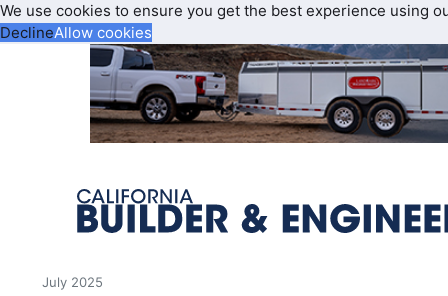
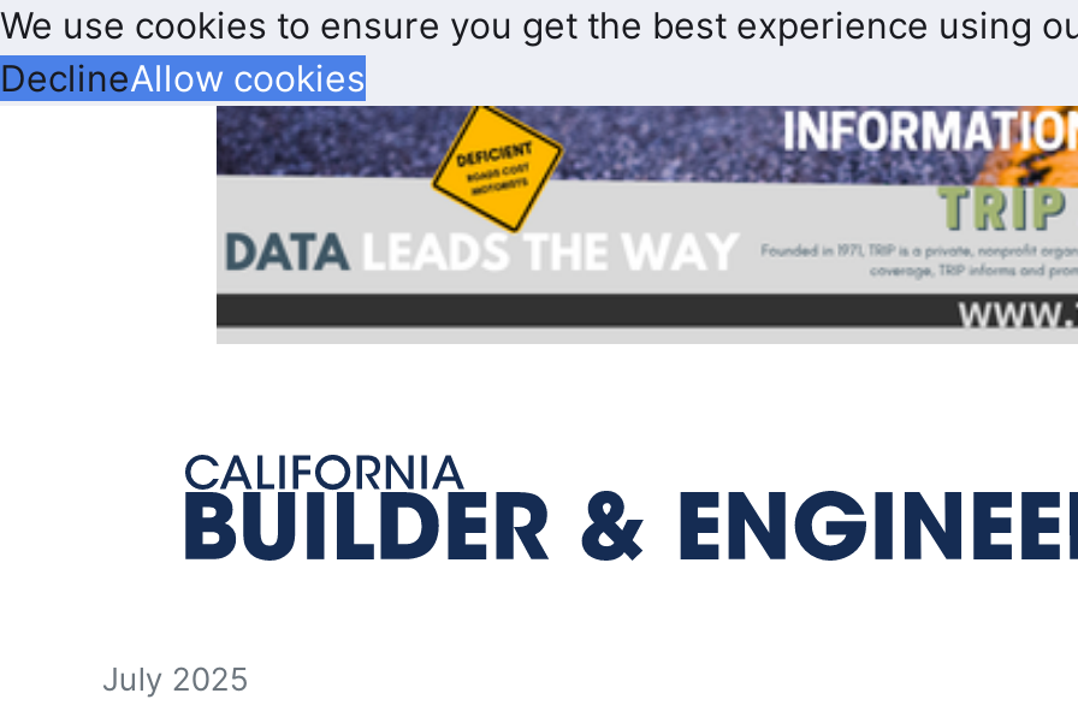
- [image]
+ [image]
